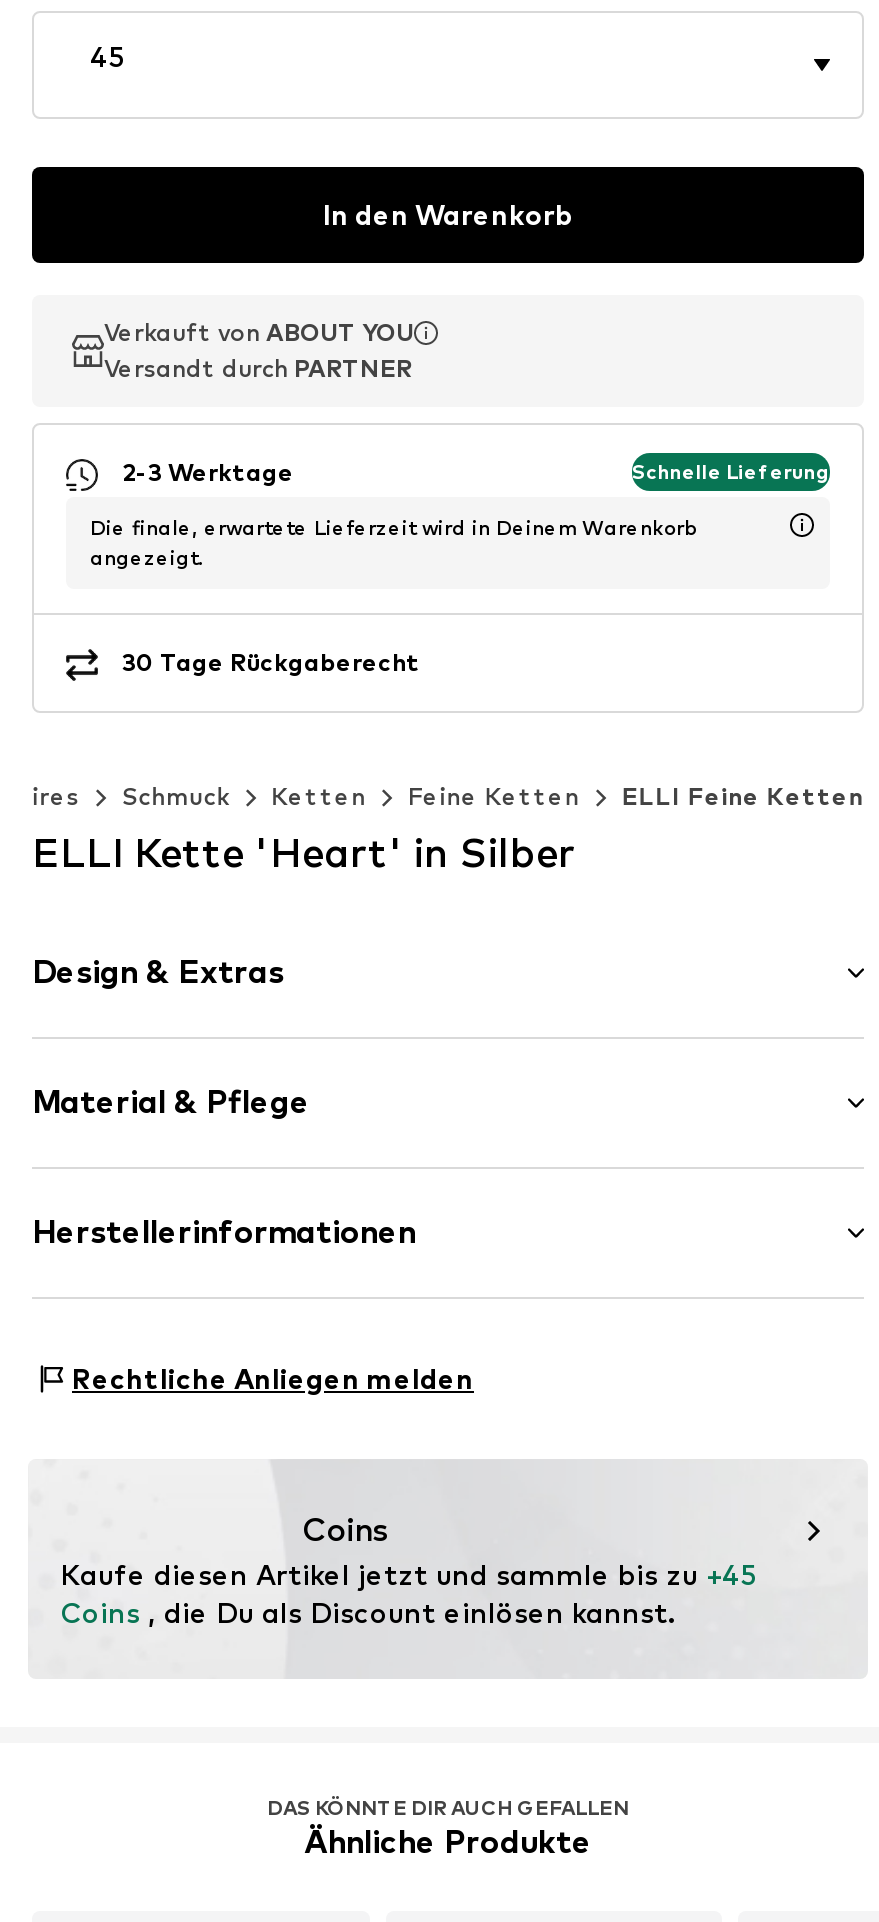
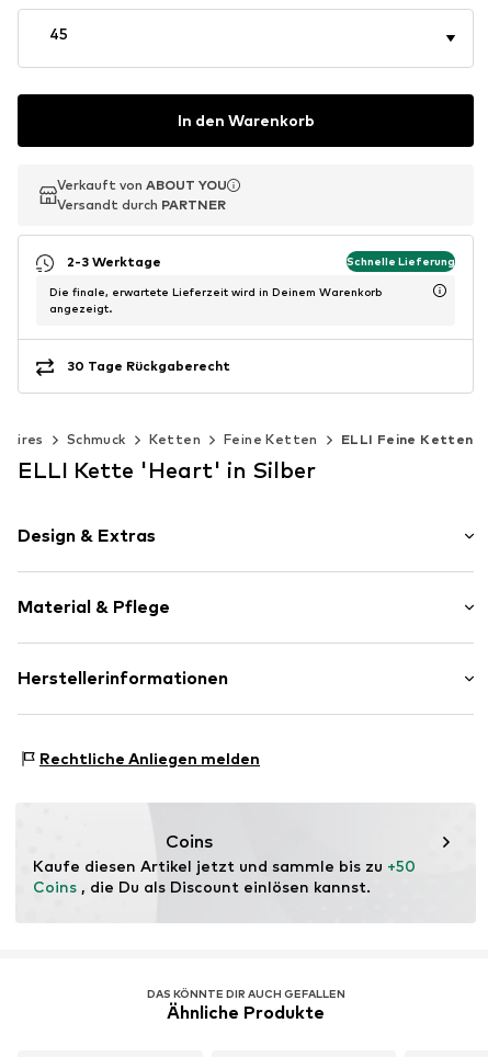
- Kaufe diesen Artikel jetzt und sammle bis zu +45
+ Kaufe diesen Artikel jetzt und sammle bis zu +50
